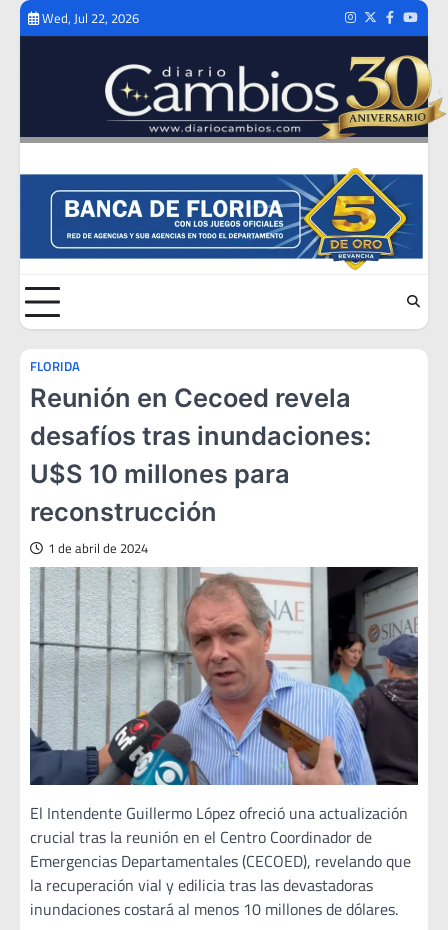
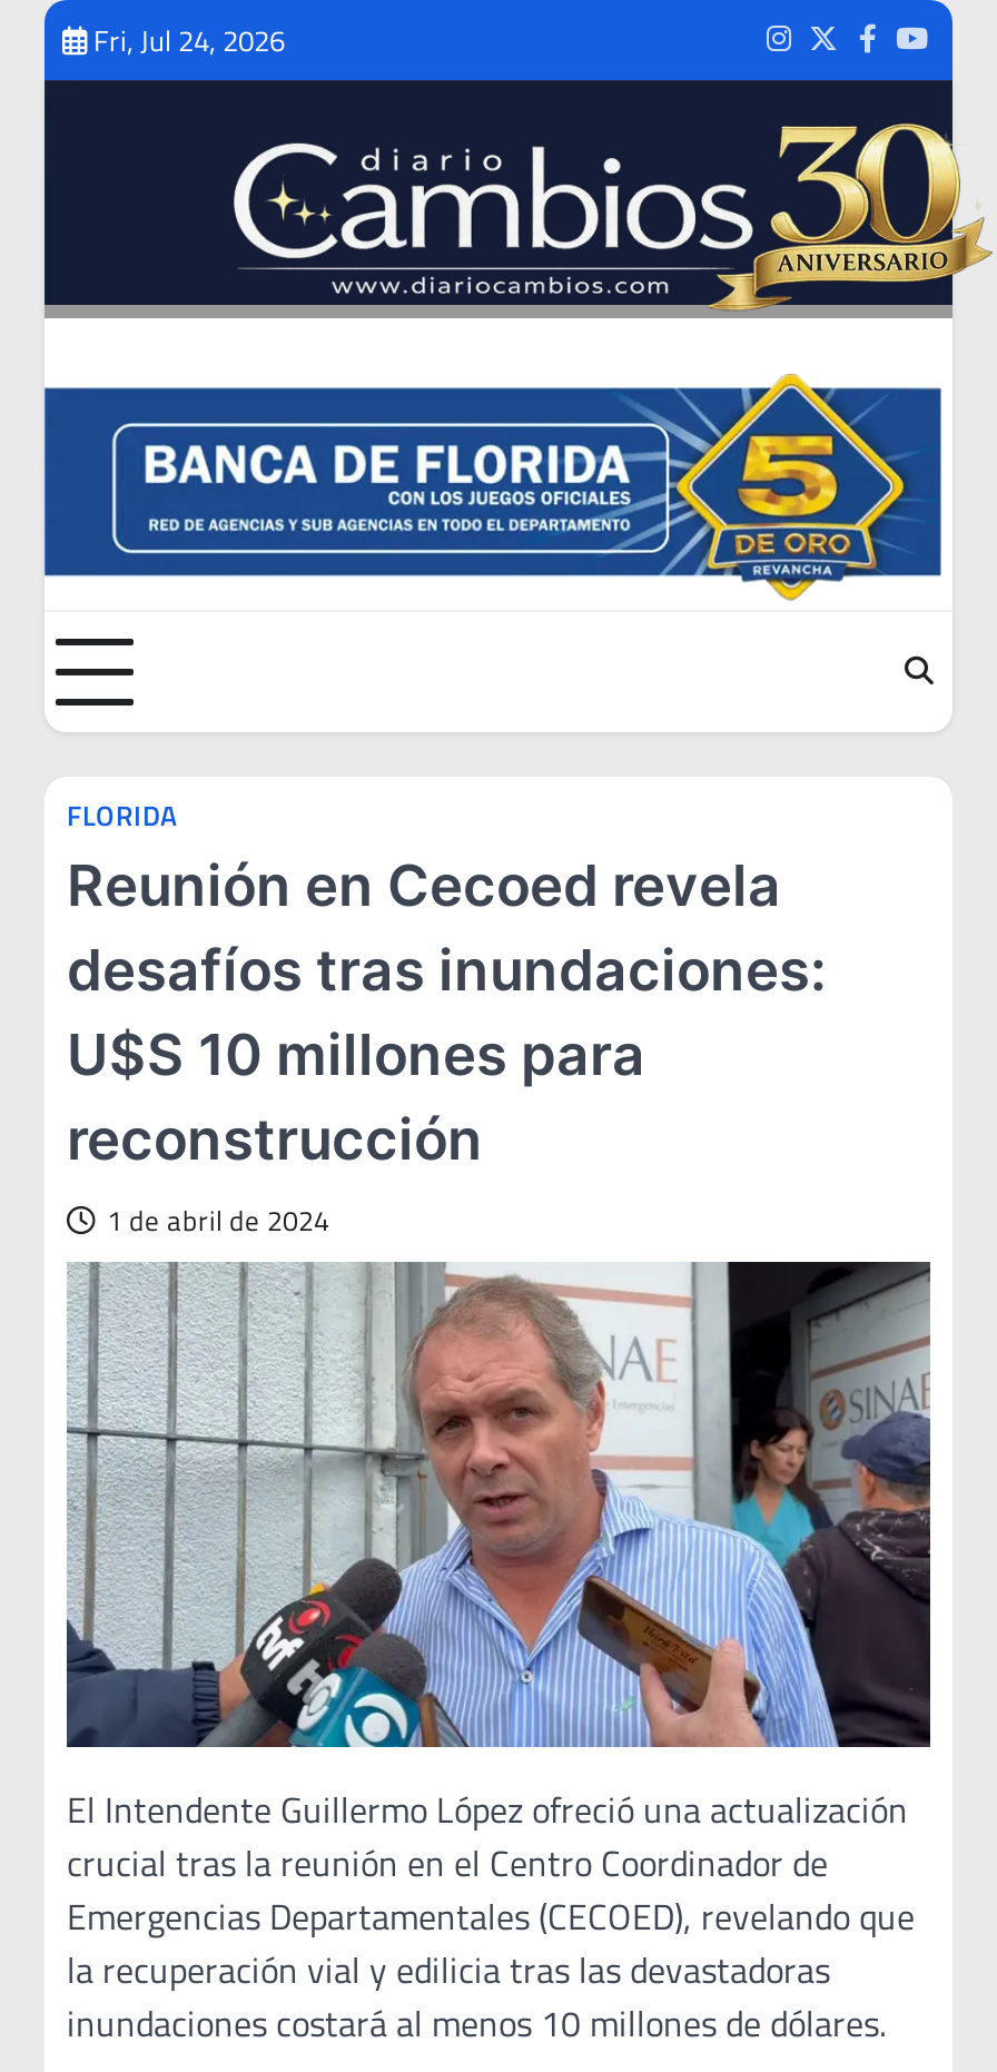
- Wed, Jul 22, 2026
+ Fri, Jul 24, 2026
